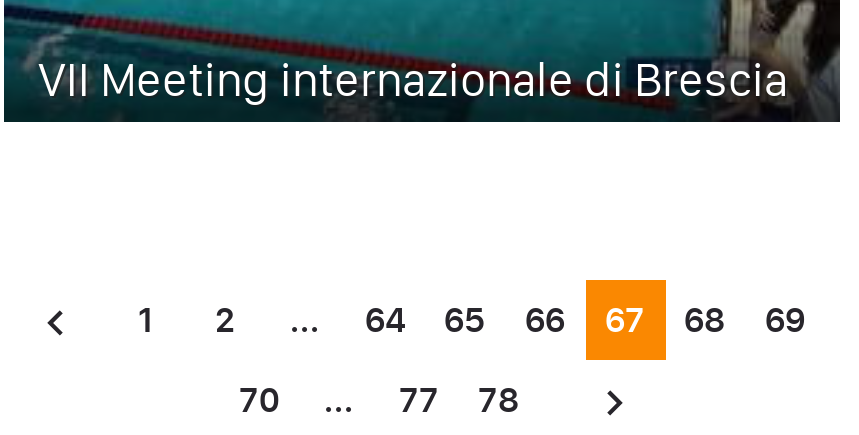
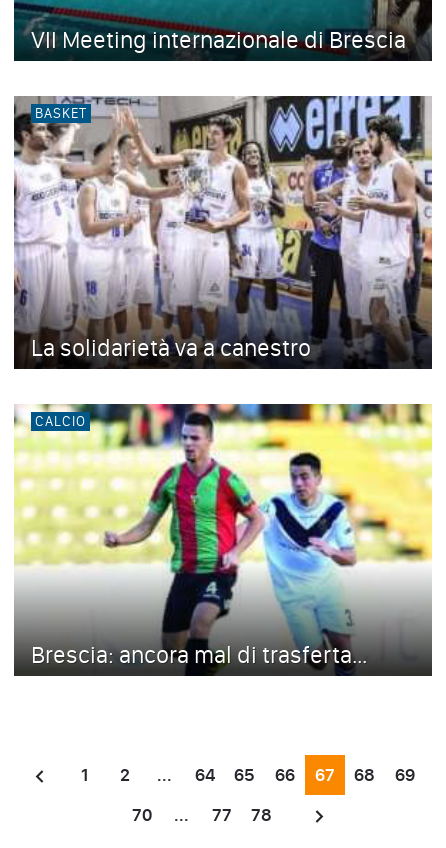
+ [image]
+ BASKET

+ [image]
+ La solidarietà va a canestro
+ CALCIO

+ Brescia: ancora mal di trasferta...
